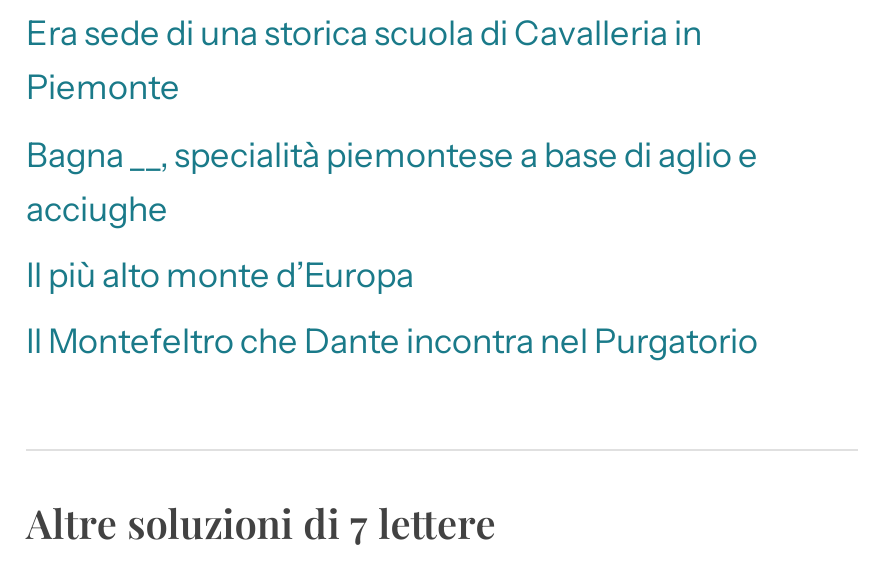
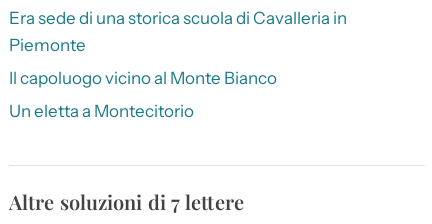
- Bagna __, specialità piemontese a base di aglio e
- acciughe
- Il più alto monte d’Europa
- Il Montefeltro che Dante incontra nel Purgatorio
+ Il capoluogo vicino al Monte Bianco
+ Un eletta a Montecitorio
